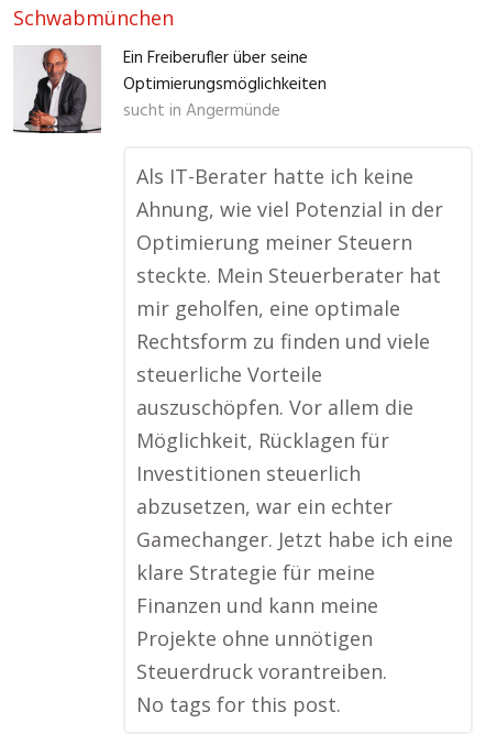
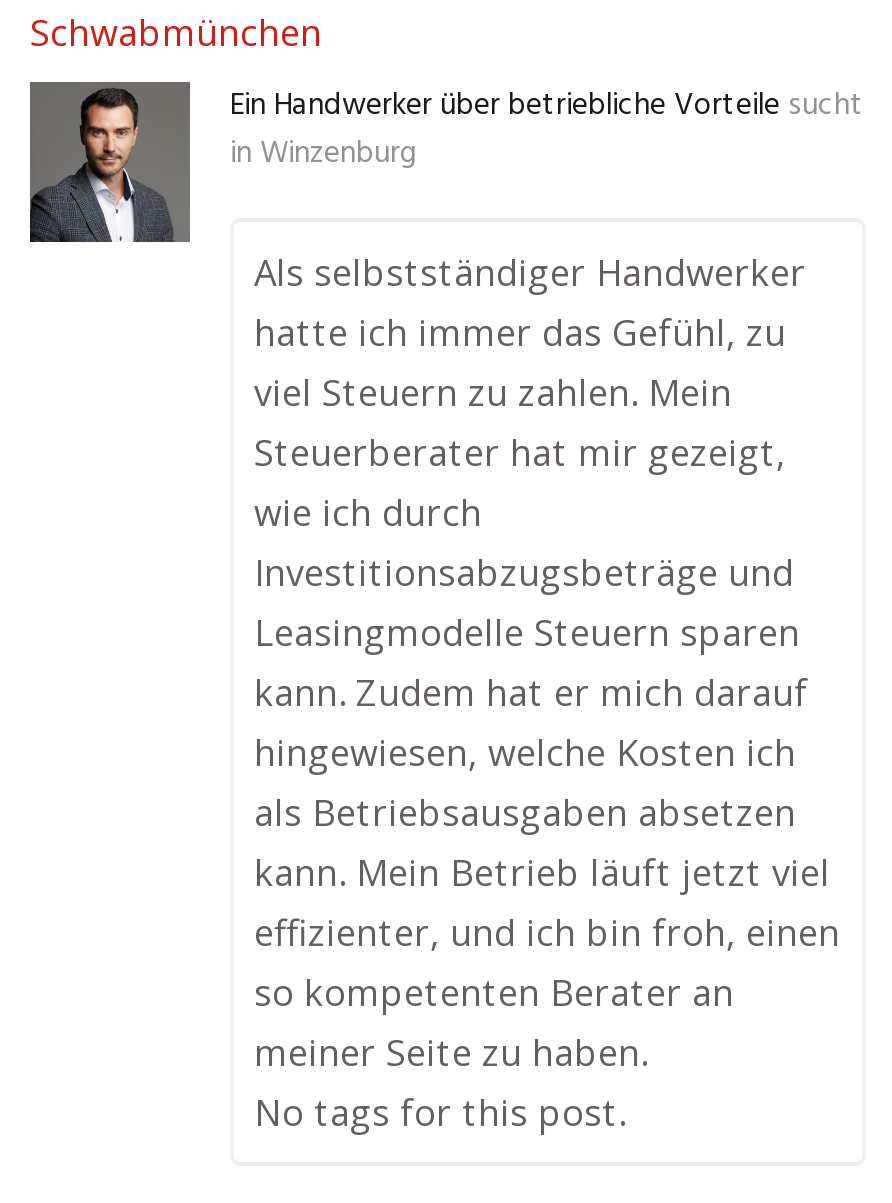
- [image]
- Ein Freiberufler über seine
- Optimierungsmöglichkeiten
- sucht in Angermünde
+ [image]
+ Ein Handwerker über betriebliche Vorteile sucht
+ in Winzenburg

- Als IT-Berater hatte ich keine
- Ahnung, wie viel Potenzial in der
- Optimierung meiner Steuern
- steckte. Mein Steuerberater hat
- mir geholfen, eine optimale
- Rechtsform zu finden und viele
- steuerliche Vorteile
- auszuschöpfen. Vor allem die
- Möglichkeit, Rücklagen für
- Investitionen steuerlich
- abzusetzen, war ein echter
- Gamechanger. Jetzt habe ich eine
- klare Strategie für meine
- Finanzen und kann meine
- Projekte ohne unnötigen
- Steuerdruck vorantreiben.
+ Als selbstständiger Handwerker
+ hatte ich immer das Gefühl, zu
+ viel Steuern zu zahlen. Mein
+ Steuerberater hat mir gezeigt,
+ wie ich durch
+ Investitionsabzugsbeträge und
+ Leasingmodelle Steuern sparen
+ kann. Zudem hat er mich darauf
+ hingewiesen, welche Kosten ich
+ als Betriebsausgaben absetzen
+ kann. Mein Betrieb läuft jetzt viel
+ effizienter, und ich bin froh, einen
+ so kompetenten Berater an
+ meiner Seite zu haben.
